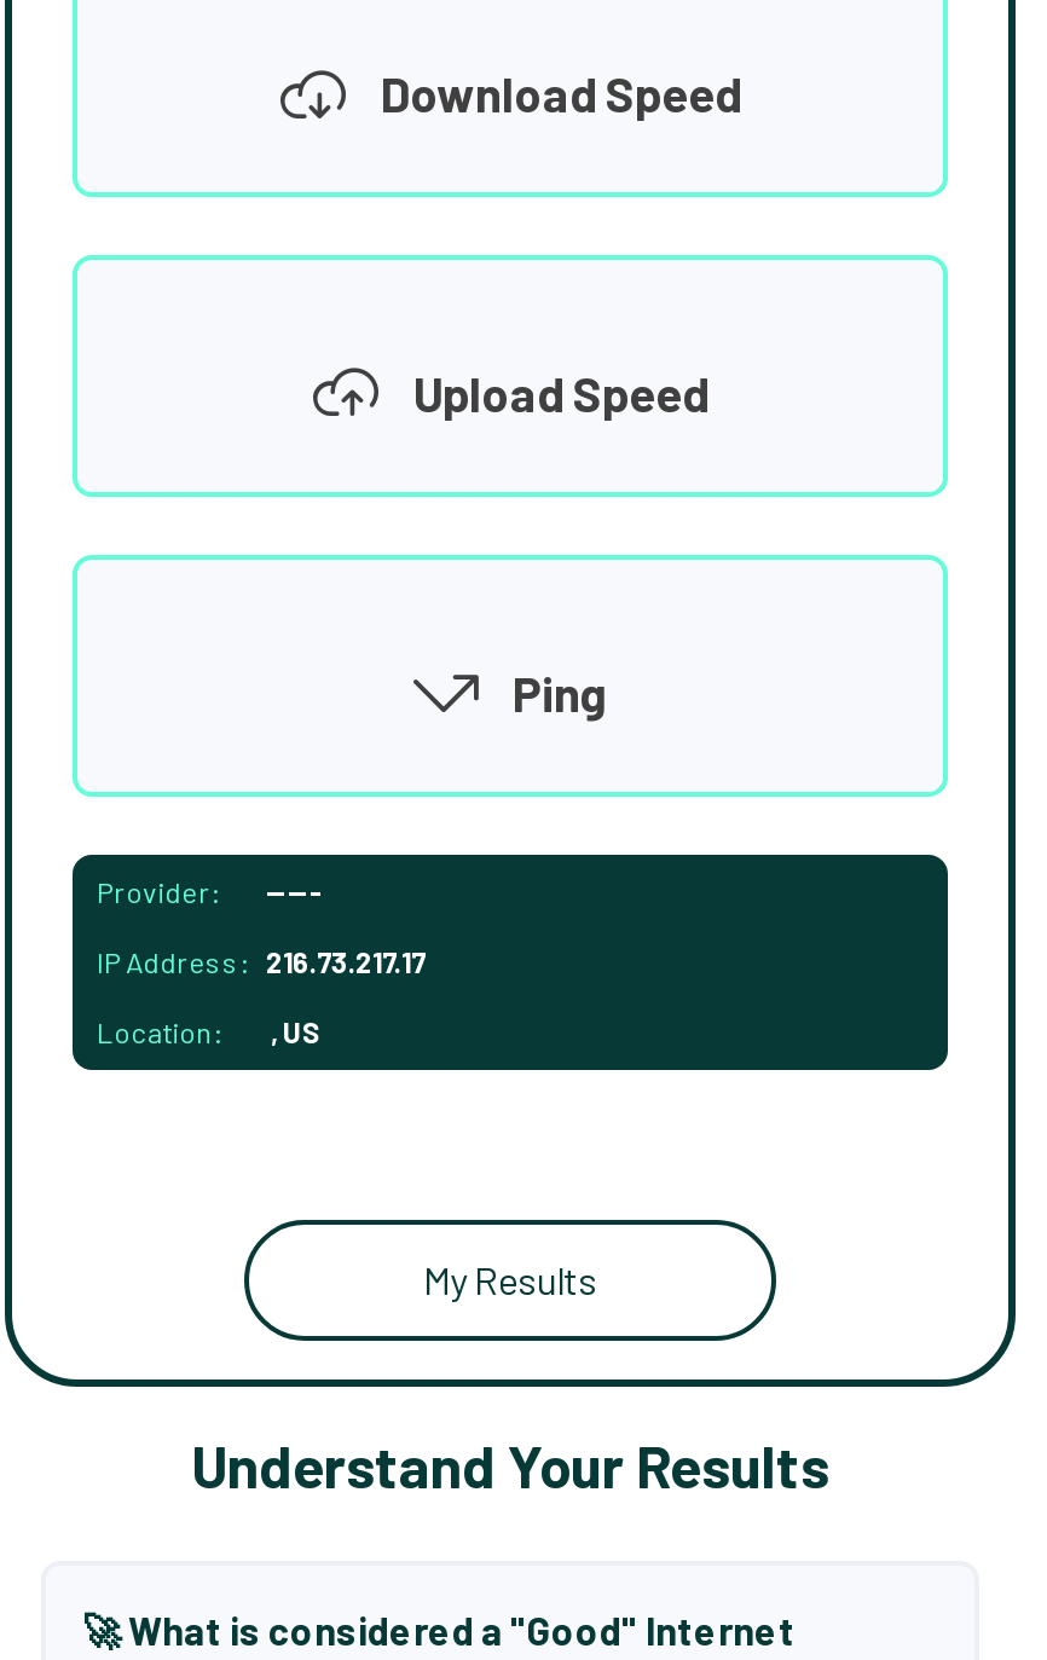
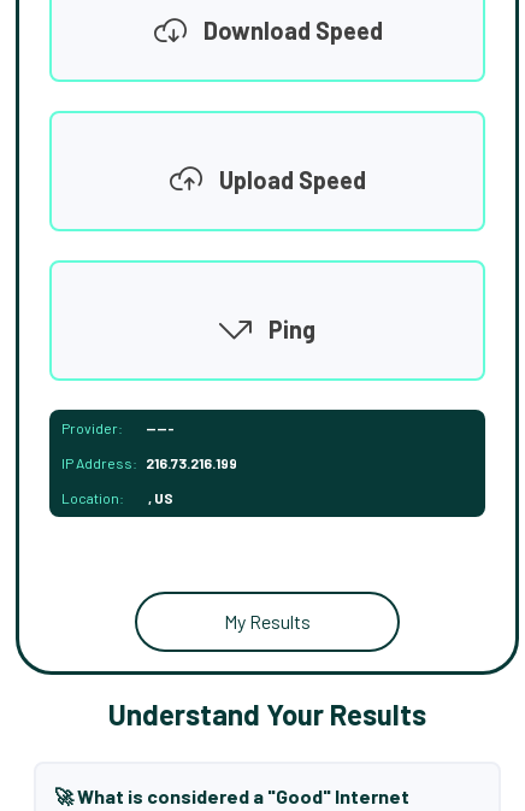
- IP Address: 216.73.217.17
+ IP Address: 216.73.216.199
